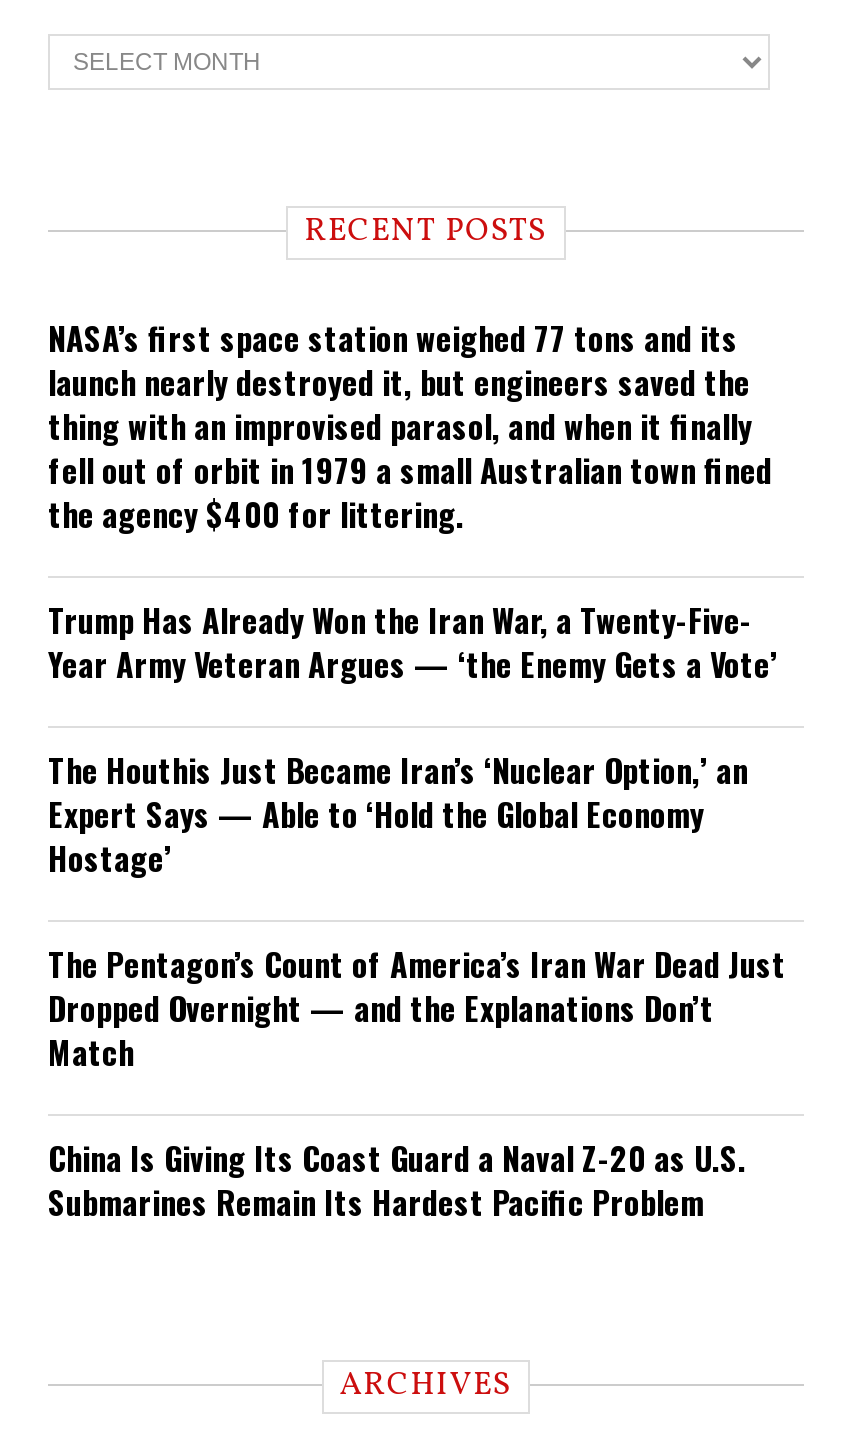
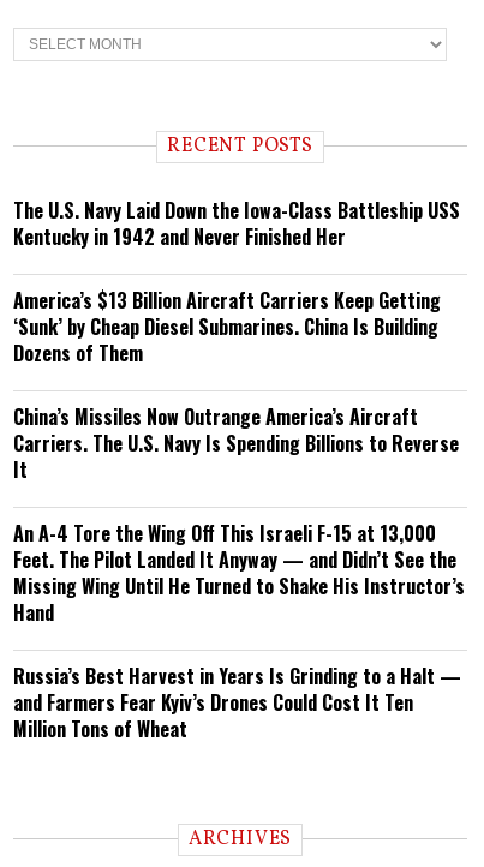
- NASA’s first space station weighed 77 tons and its
- launch nearly destroyed it, but engineers saved the
- thing with an improvised parasol, and when it finally
- fell out of orbit in 1979 a small Australian town fined
- the agency $400 for littering.
+ The U.S. Navy Laid Down the Iowa-Class Battleship USS
+ Kentucky in 1942 and Never Finished Her

- Trump Has Already Won the Iran War, a Twenty-Five-
- Year Army Veteran Argues — ‘the Enemy Gets a Vote’
+ America’s $13 Billion Aircraft Carriers Keep Getting
+ ‘Sunk’ by Cheap Diesel Submarines. China Is Building
+ Dozens of Them

- The Houthis Just Became Iran’s ‘Nuclear Option,’ an
- Expert Says — Able to ‘Hold the Global Economy
- Hostage’
+ China’s Missiles Now Outrange America’s Aircraft
+ Carriers. The U.S. Navy Is Spending Billions to Reverse
+ It

- The Pentagon’s Count of America’s Iran War Dead Just
- Dropped Overnight — and the Explanations Don’t
- Match
+ An A-4 Tore the Wing Off This Israeli F-15 at 13,000
+ Feet. The Pilot Landed It Anyway — and Didn’t See the
+ Missing Wing Until He Turned to Shake His Instructor’s
+ Hand

- China Is Giving Its Coast Guard a Naval Z-20 as U.S.
- Submarines Remain Its Hardest Pacific Problem
+ Russia’s Best Harvest in Years Is Grinding to a Halt —
+ and Farmers Fear Kyiv’s Drones Could Cost It Ten
+ Million Tons of Wheat
